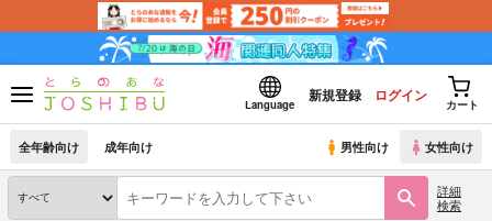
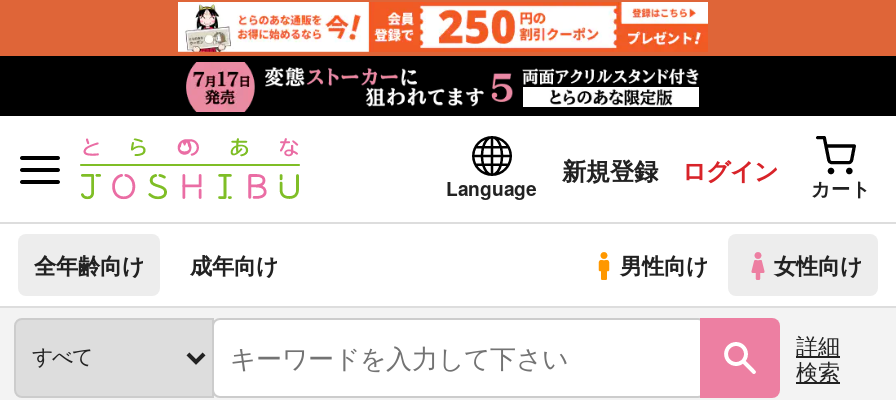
- [image]
+ [image]
